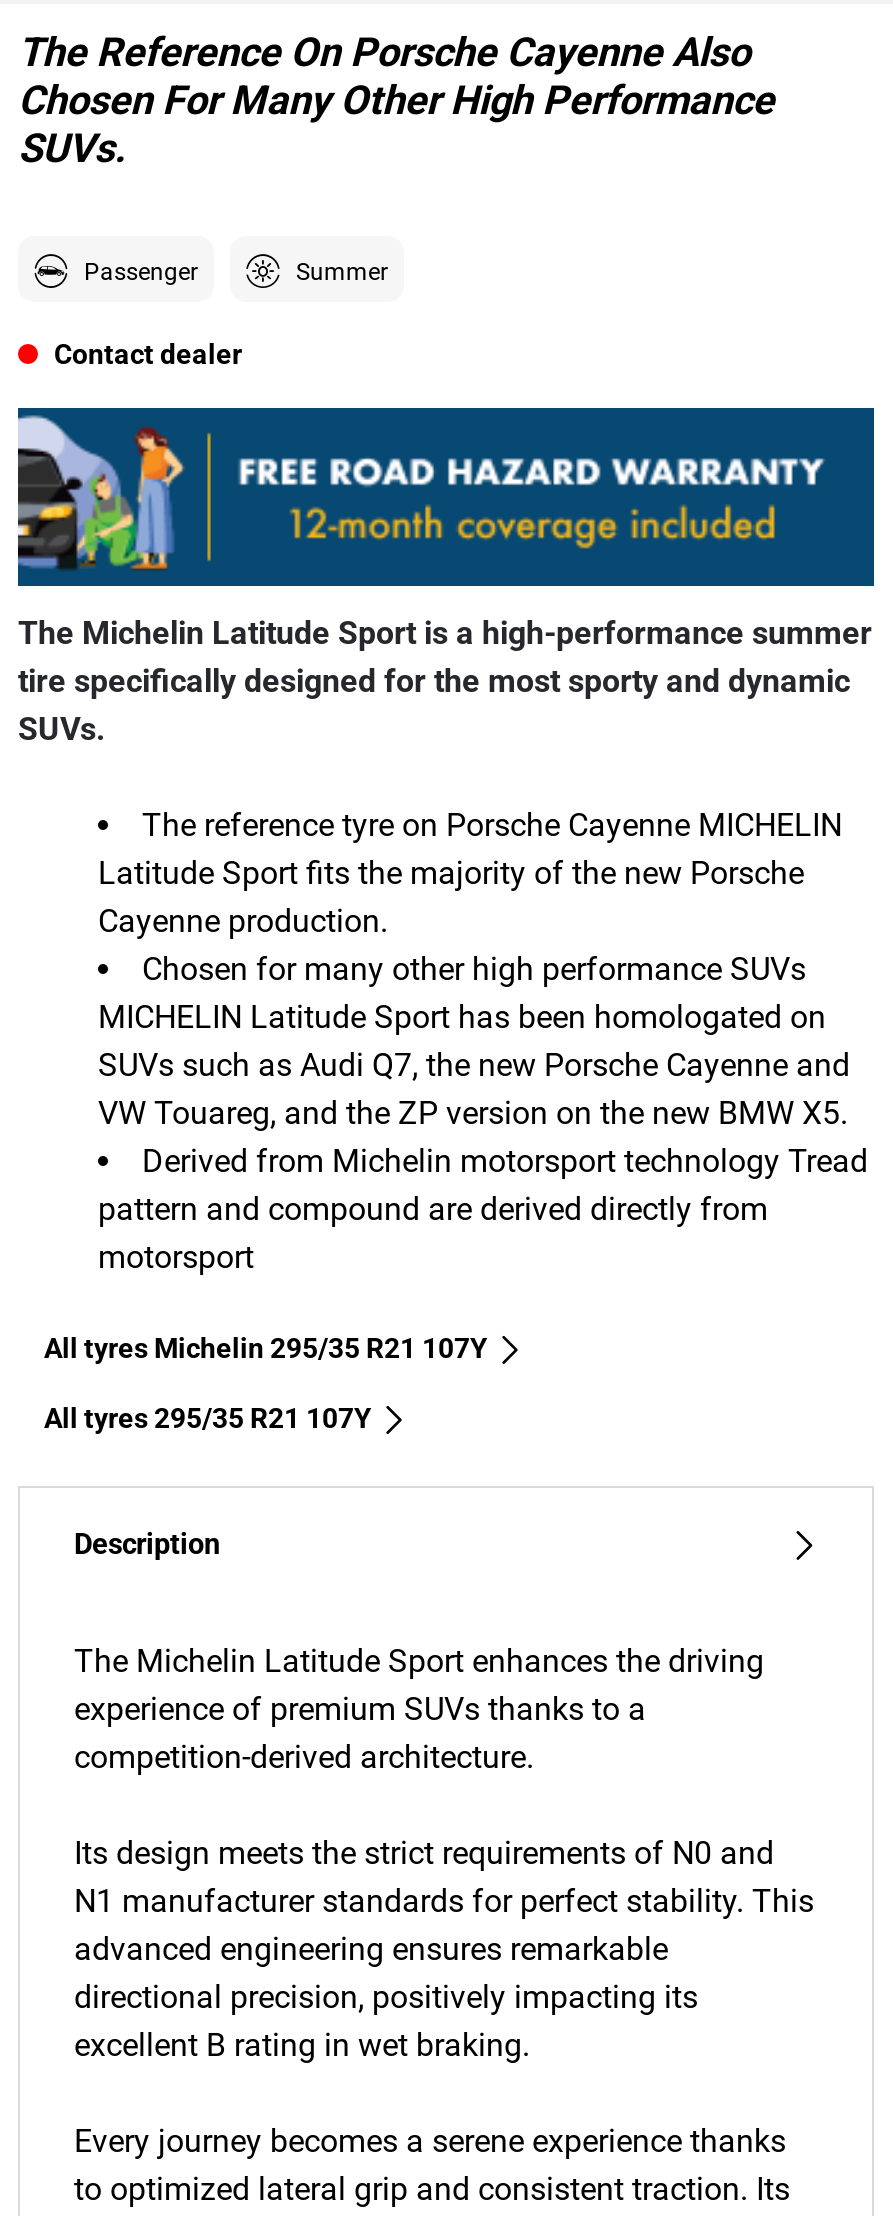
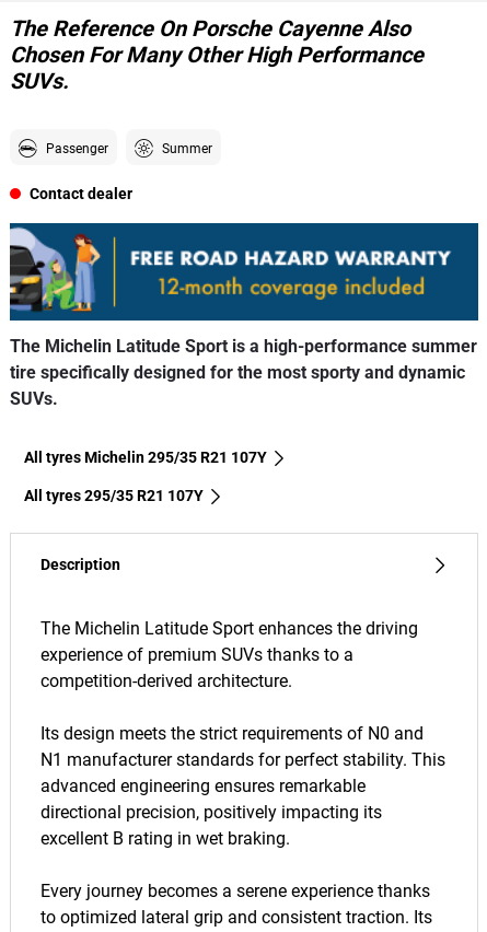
- The reference tyre on Porsche Cayenne MICHELIN
- Latitude Sport fits the majority of the new Porsche
- Cayenne production.
- Chosen for many other high performance SUVs
- MICHELIN Latitude Sport has been homologated on
- SUVs such as Audi Q7, the new Porsche Cayenne and
- VW Touareg, and the ZP version on the new BMW X5.
- Derived from Michelin motorsport technology Tread
- pattern and compound are derived directly from
- motorsport
